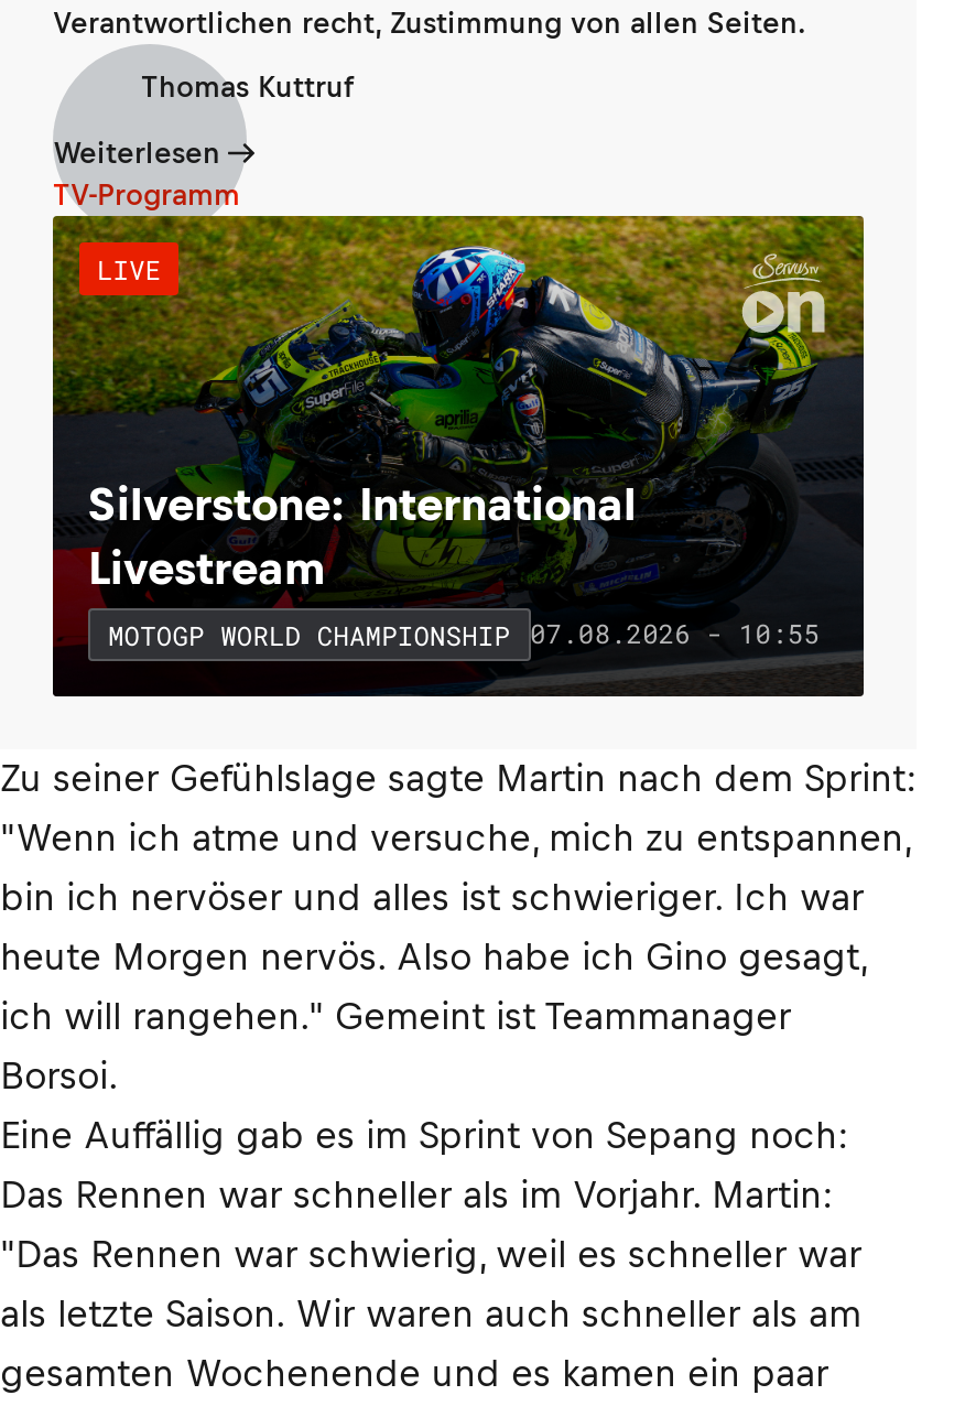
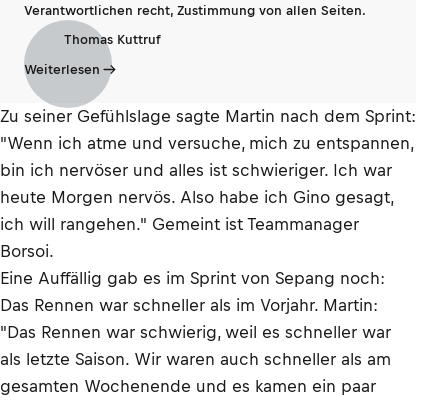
- [image]
- TV-Programm
- LIVE

- Silverstone: International
- Livestream
- MOTOGP WORLD CHAMPIONSHIP 07.08.2026 - 10:55
